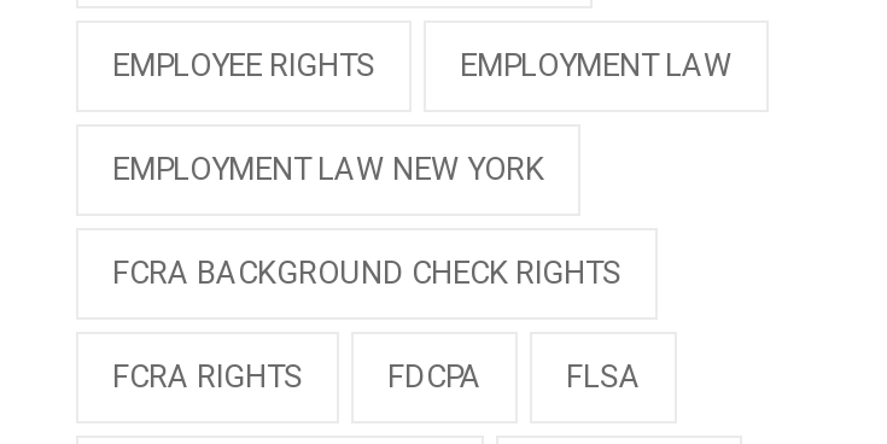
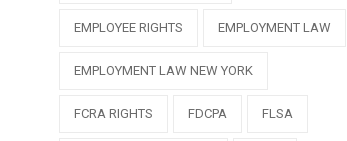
- FCRA BACKGROUND CHECK RIGHTS
